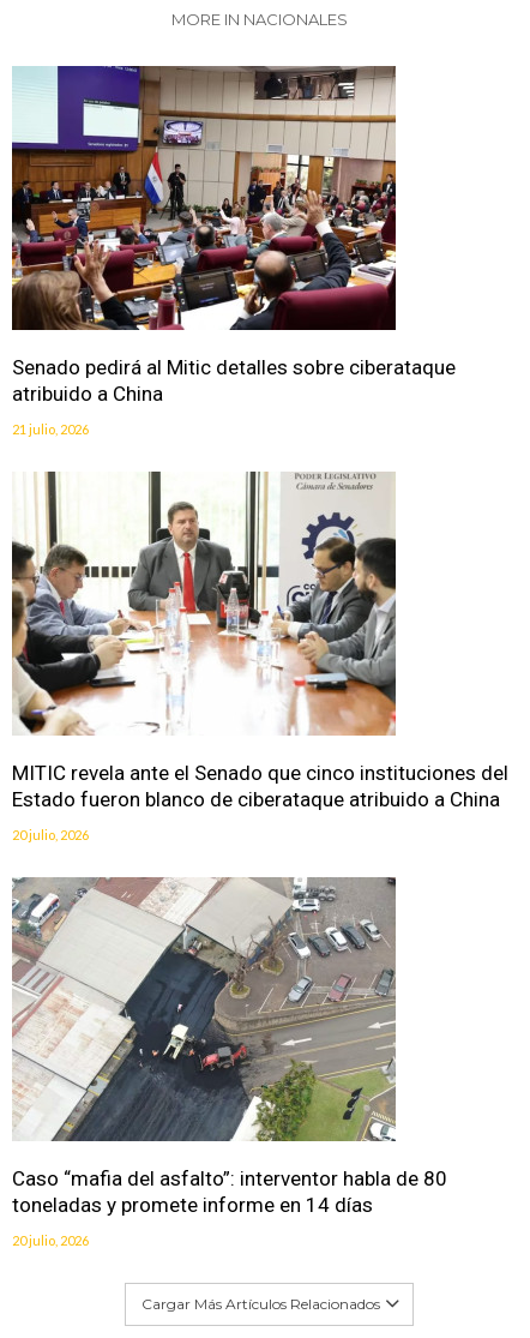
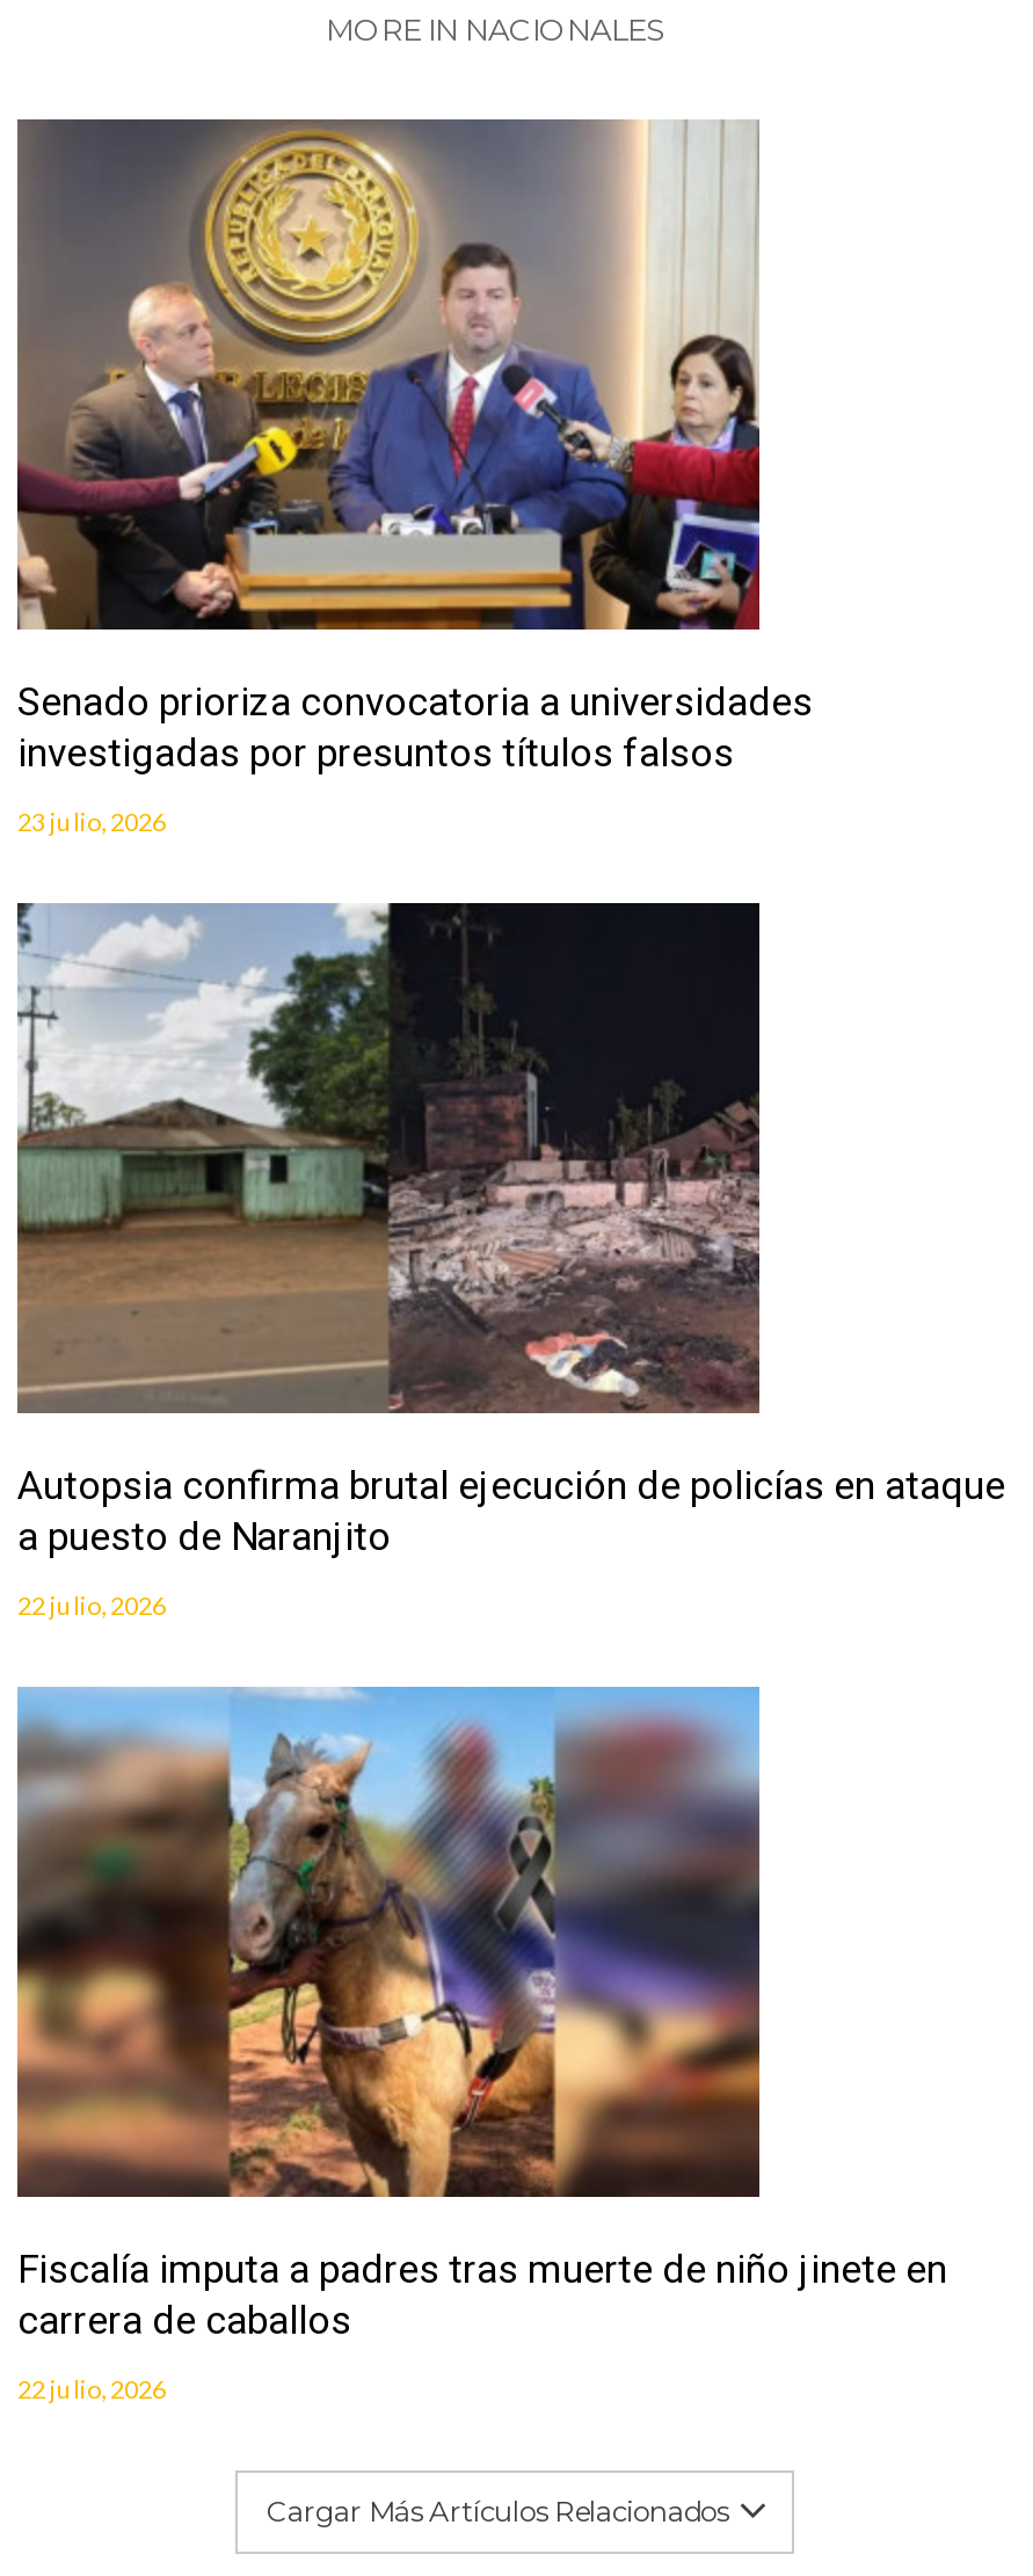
- [image]
- Senado pedirá al Mitic detalles sobre ciberataque
- atribuido a China
+ [image]
+ Senado prioriza convocatoria a universidades
+ investigadas por presuntos títulos falsos

- 21 julio, 2026
+ 23 julio, 2026

- [image]
- MITIC revela ante el Senado que cinco instituciones del
- Estado fueron blanco de ciberataque atribuido a China
+ [image]
+ Autopsia confirma brutal ejecución de policías en ataque
+ a puesto de Naranjito

- 20 julio, 2026
+ 22 julio, 2026

- [image]
- Caso “mafia del asfalto”: interventor habla de 80
- toneladas y promete informe en 14 días
+ [image]
+ Fiscalía imputa a padres tras muerte de niño jinete en
+ carrera de caballos

- 20 julio, 2026
+ 22 julio, 2026
